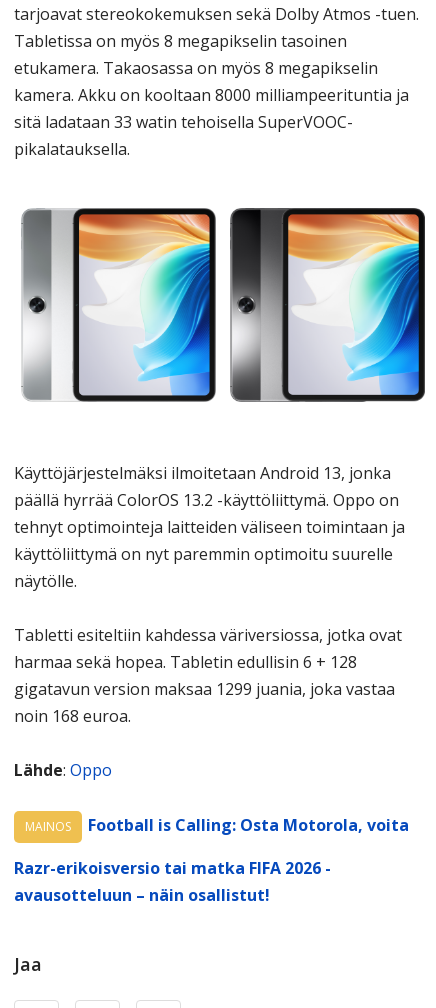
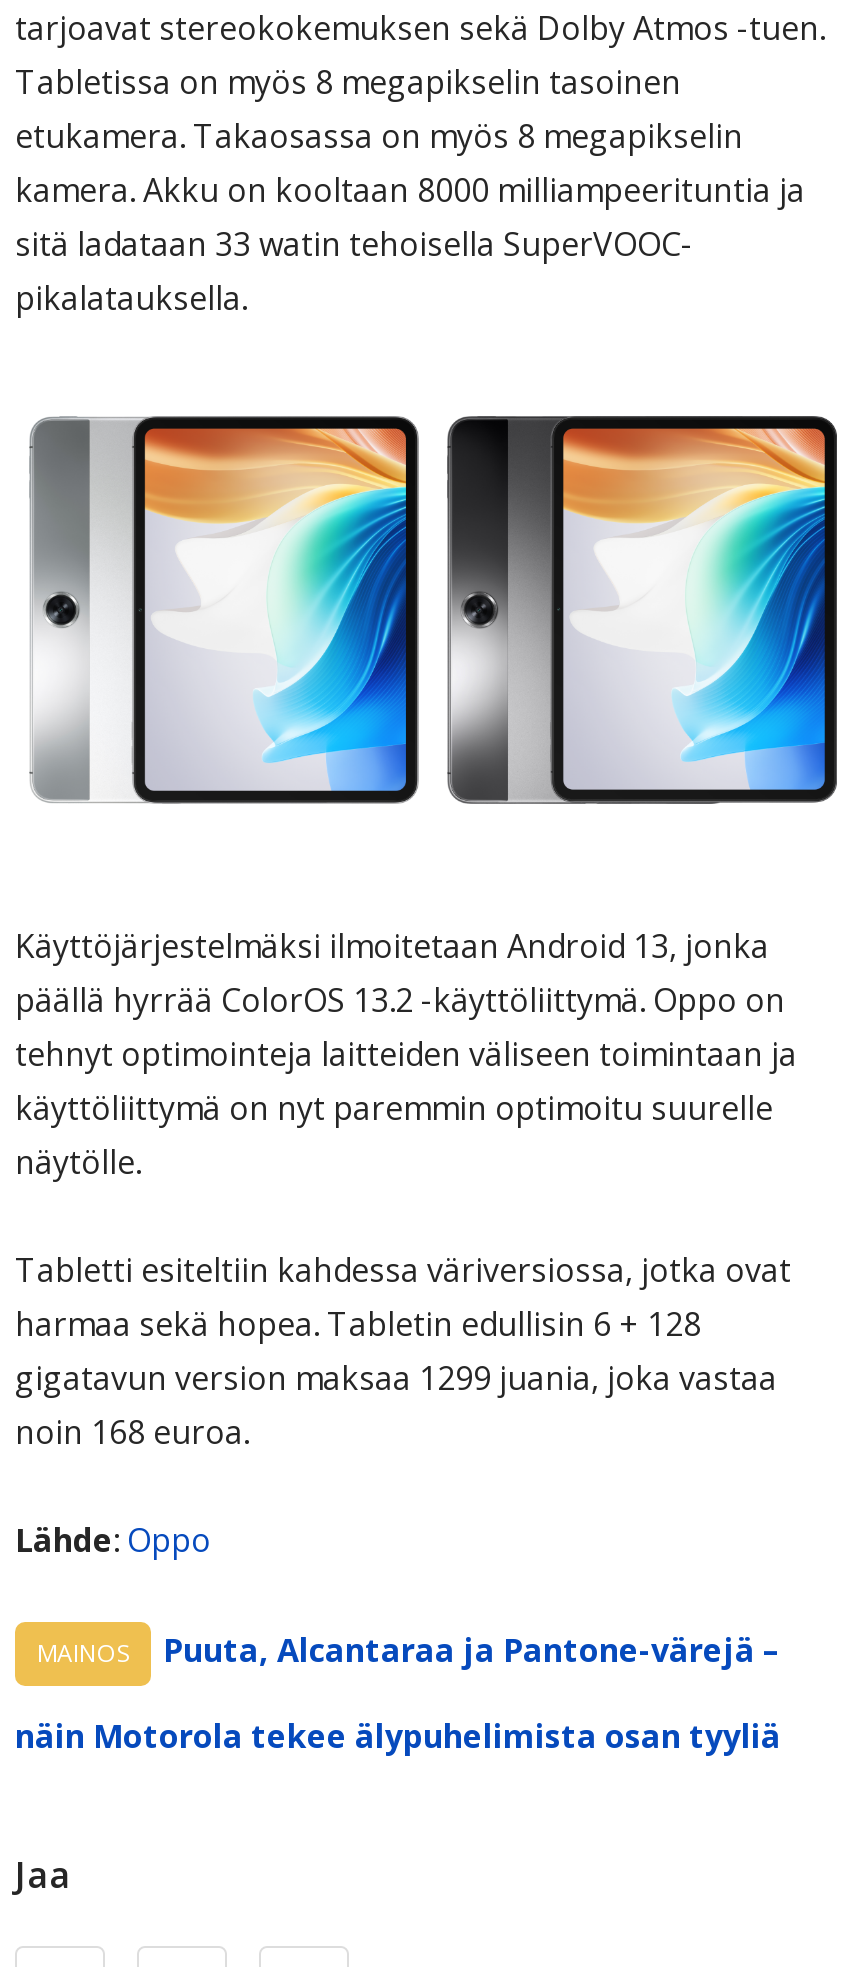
- Football is Calling: Osta Motorola, voita
+ Puuta, Alcantaraa ja Pantone-värejä –

- Razr-erikoisversio tai matka FIFA 2026 -
- avausotteluun – näin osallistut!
+ näin Motorola tekee älypuhelimista osan tyyliä
